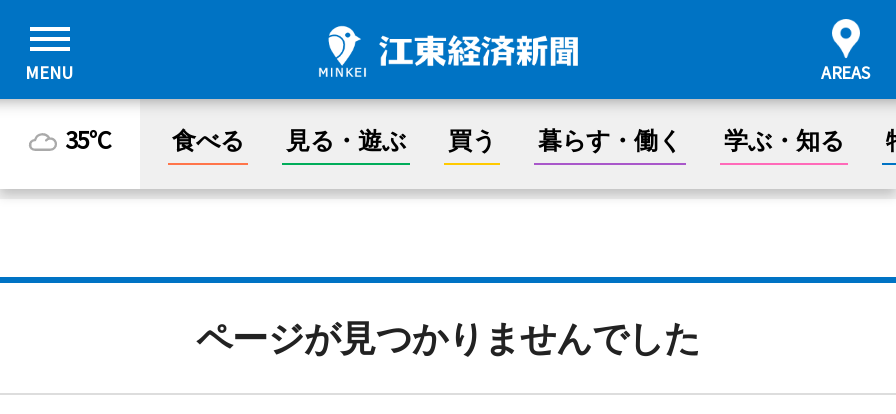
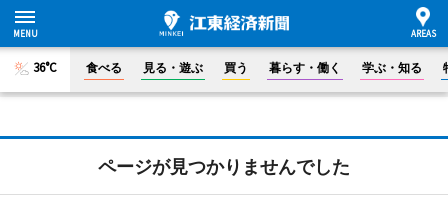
- 35°C
+ 36°C
